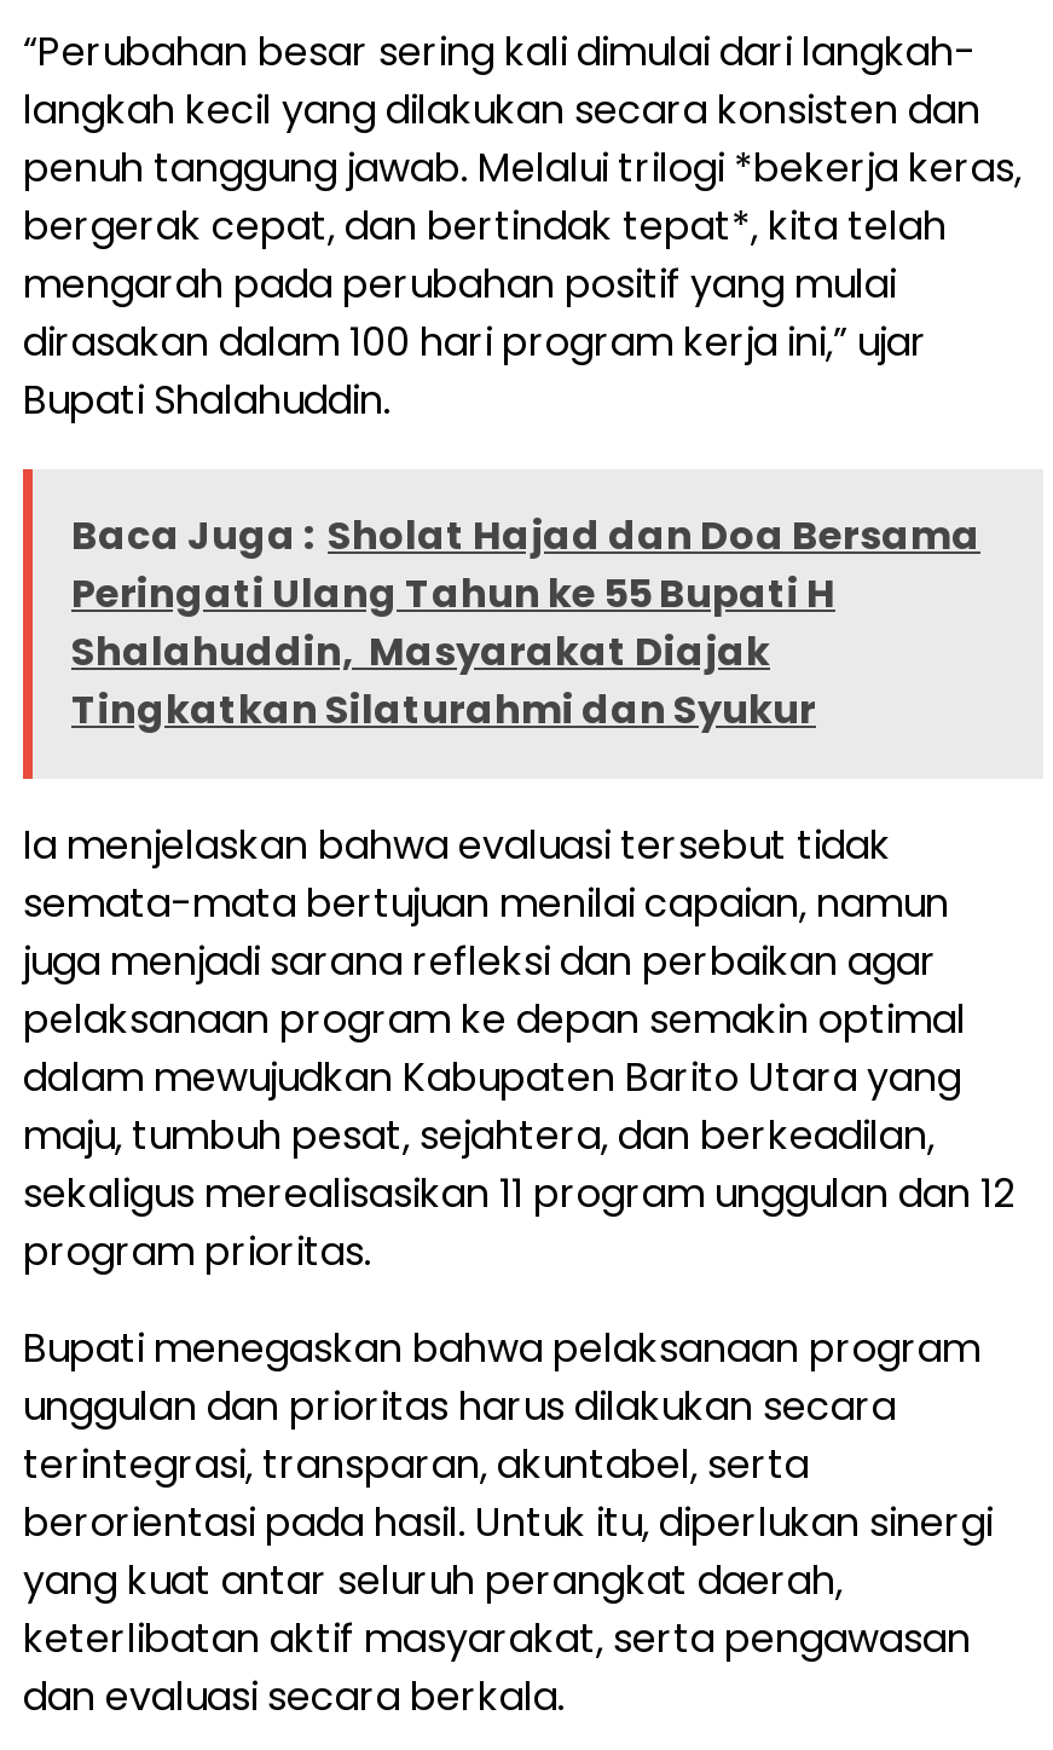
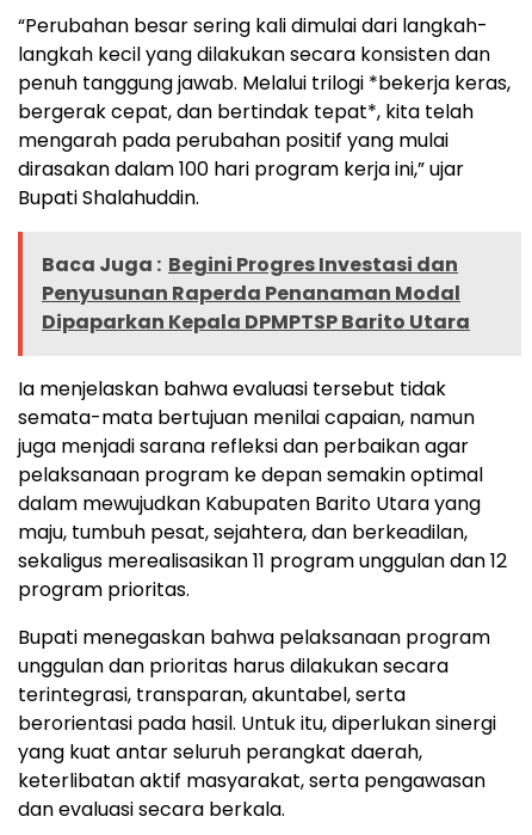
- Baca Juga : Sholat Hajad dan Doa Bersama
- Peringati Ulang Tahun ke 55 Bupati H
- Shalahuddin, Masyarakat Diajak
- Tingkatkan Silaturahmi dan Syukur
+ Baca Juga : Begini Progres Investasi dan
+ Penyusunan Raperda Penanaman Modal
+ Dipaparkan Kepala DPMPTSP Barito Utara
